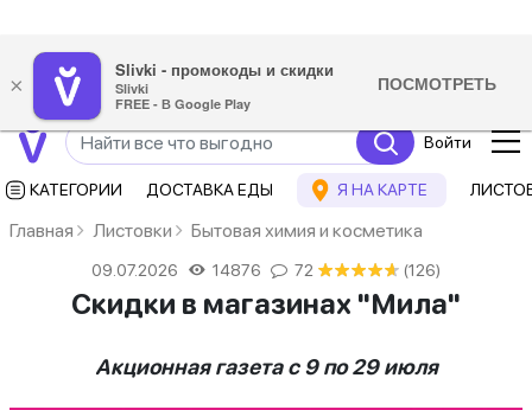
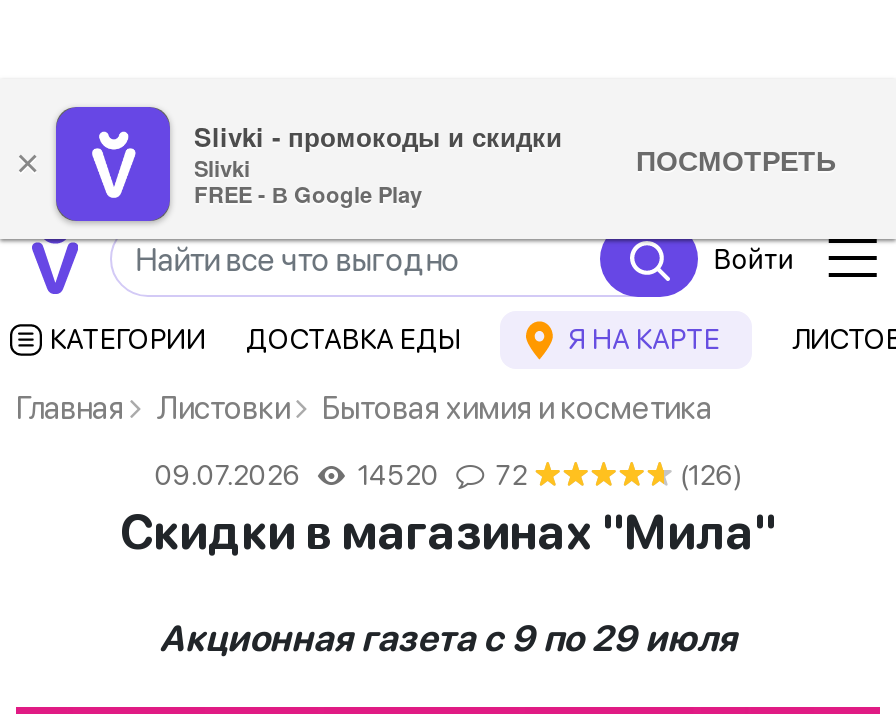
- 14876
+ 14520
